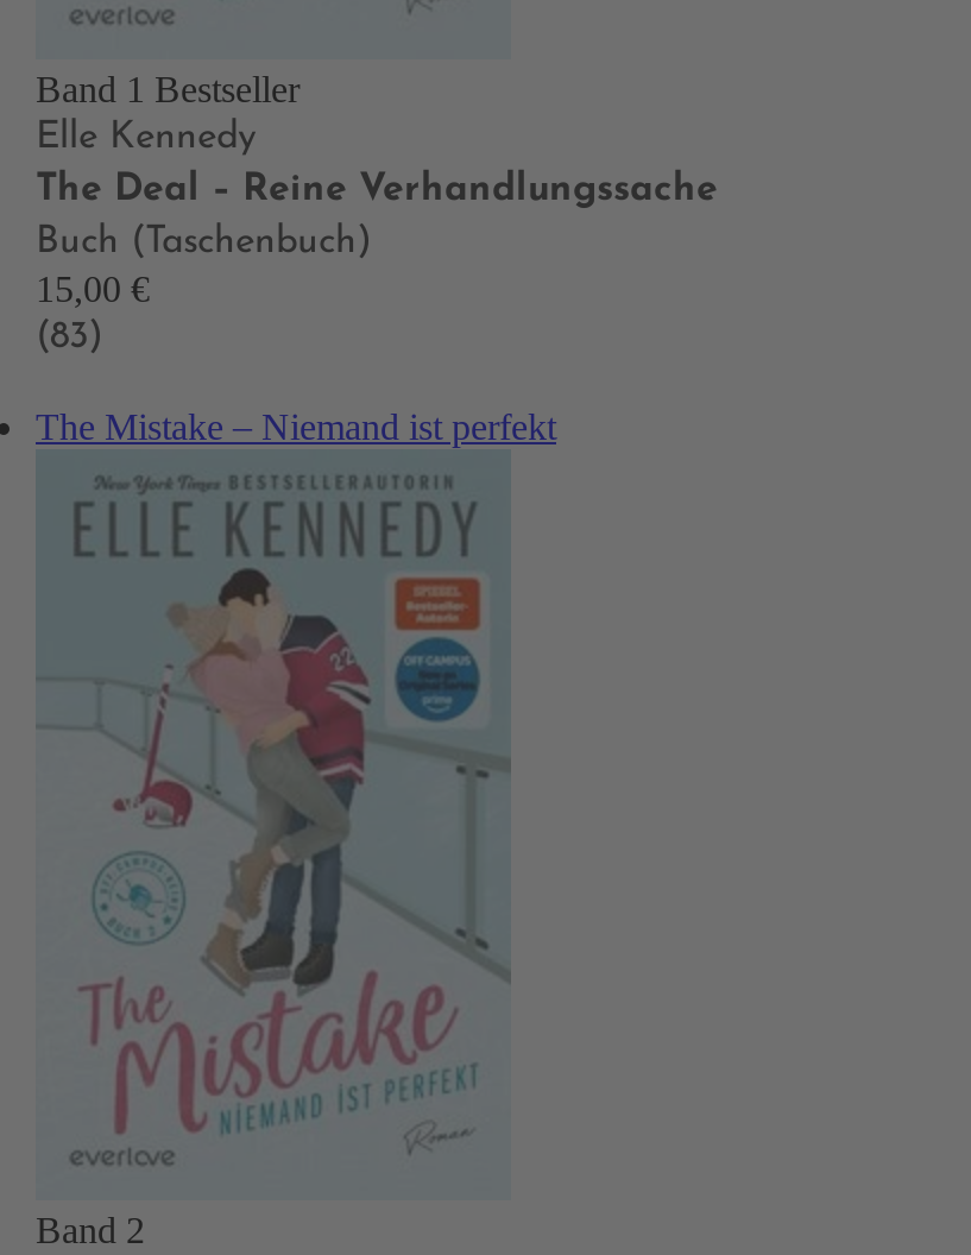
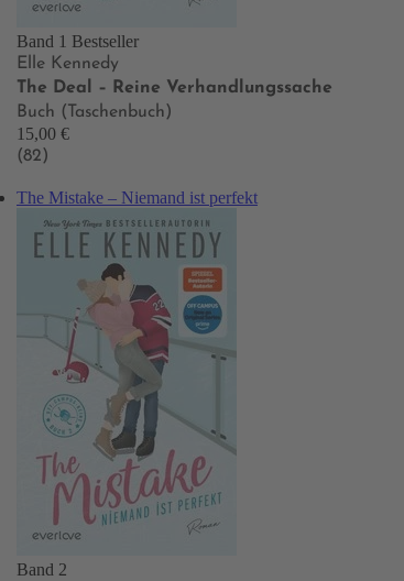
- (83)
+ (82)
